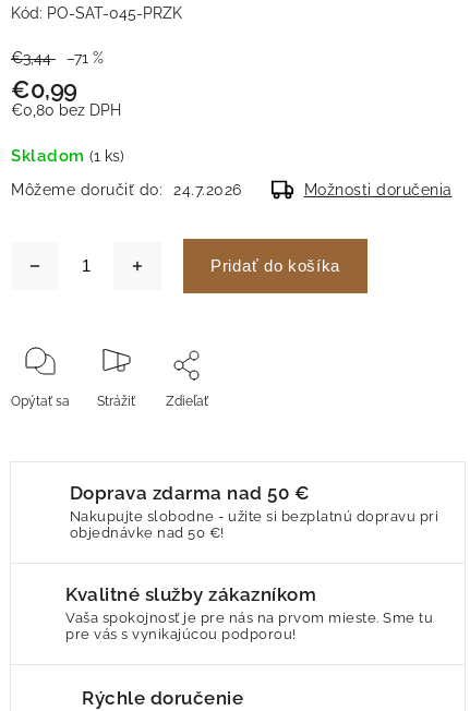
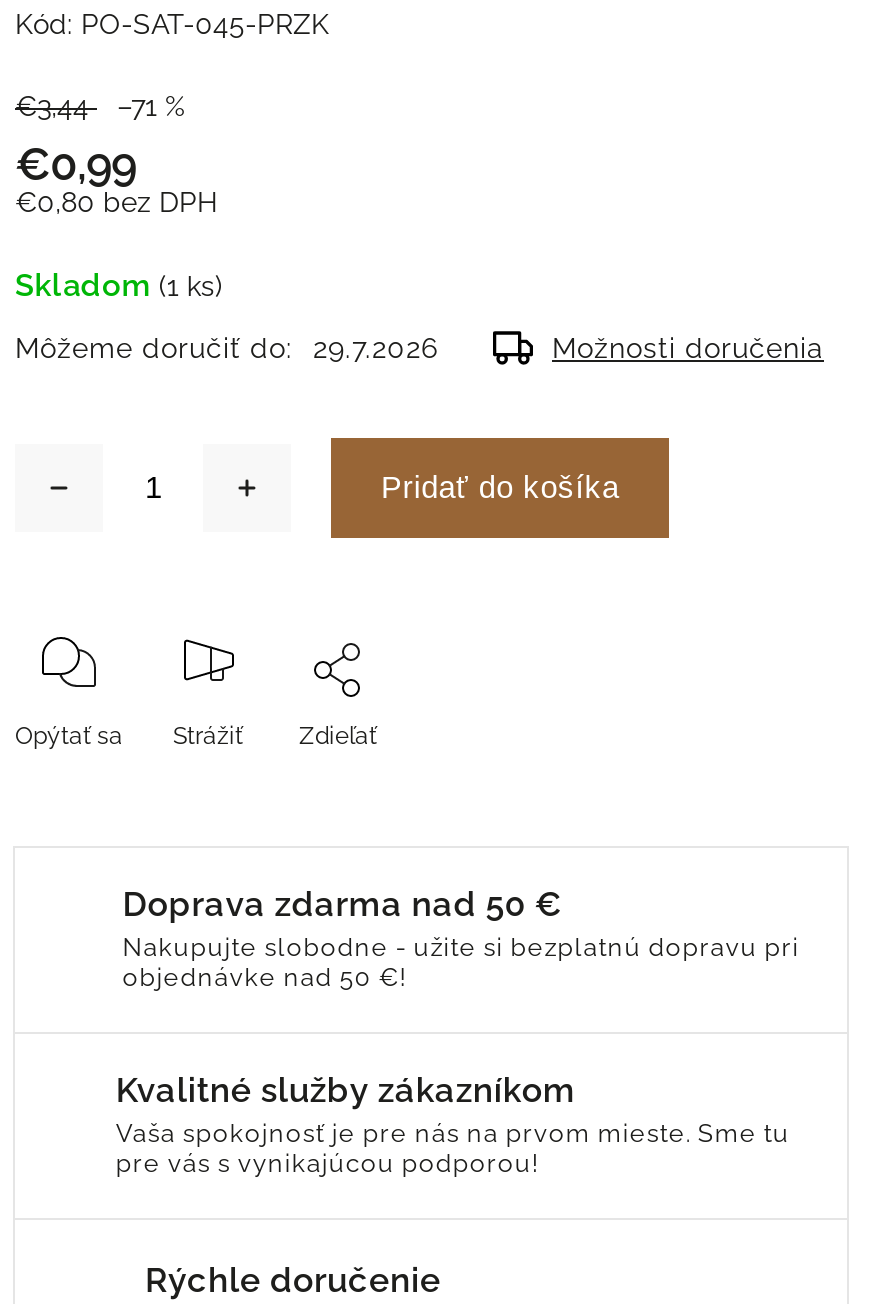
- Môžeme doručiť do: 24.7.2026
+ Môžeme doručiť do: 29.7.2026
